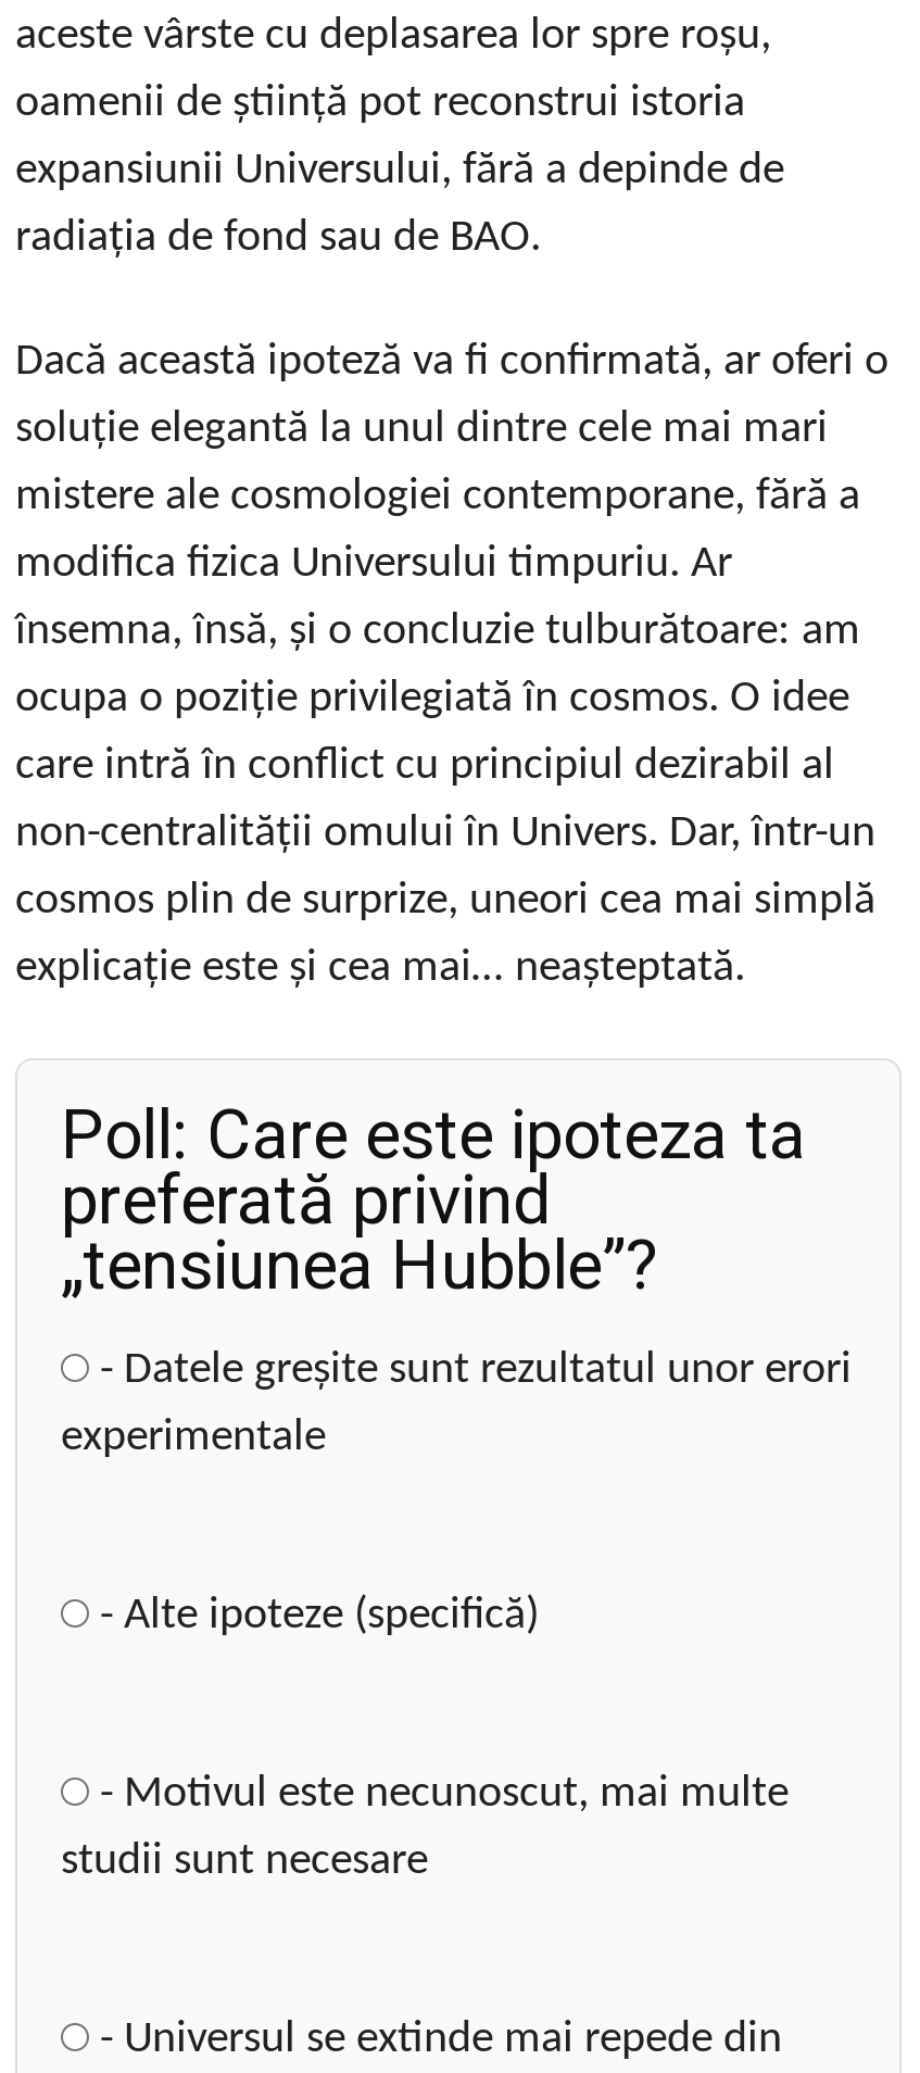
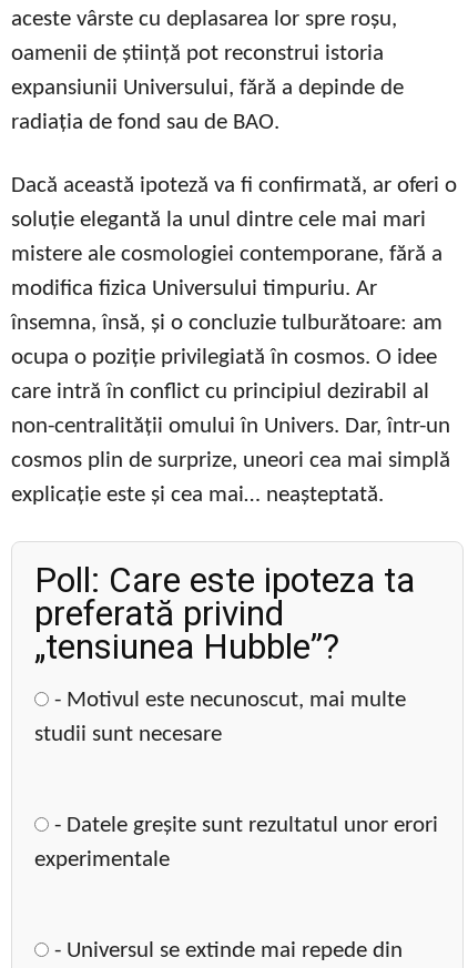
moved down: - Datele greșite sunt rezultatul unor erori | experimentale

- - Alte ipoteze (specifică)

moved up: - Motivul este necunoscut, mai multe | studii sunt necesare
